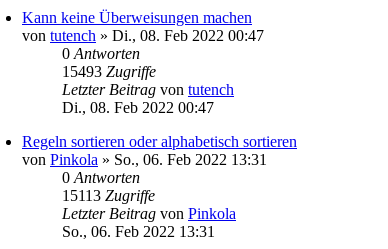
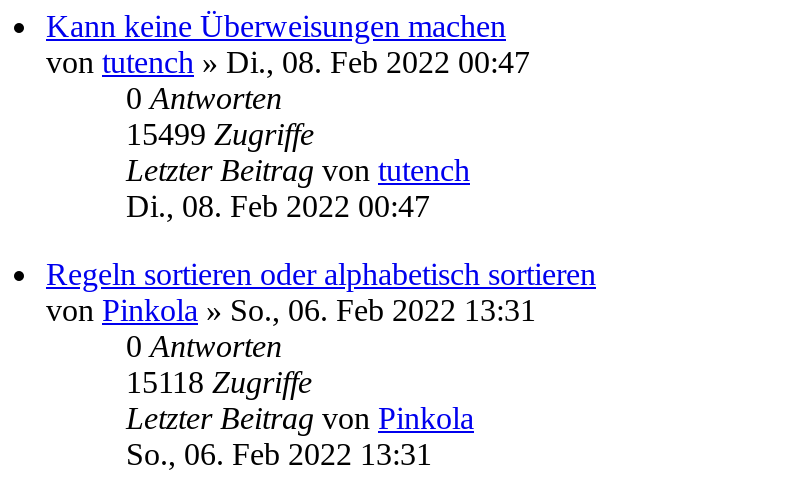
- 15493 Zugriffe
+ 15499 Zugriffe

- 15113 Zugriffe
+ 15118 Zugriffe
